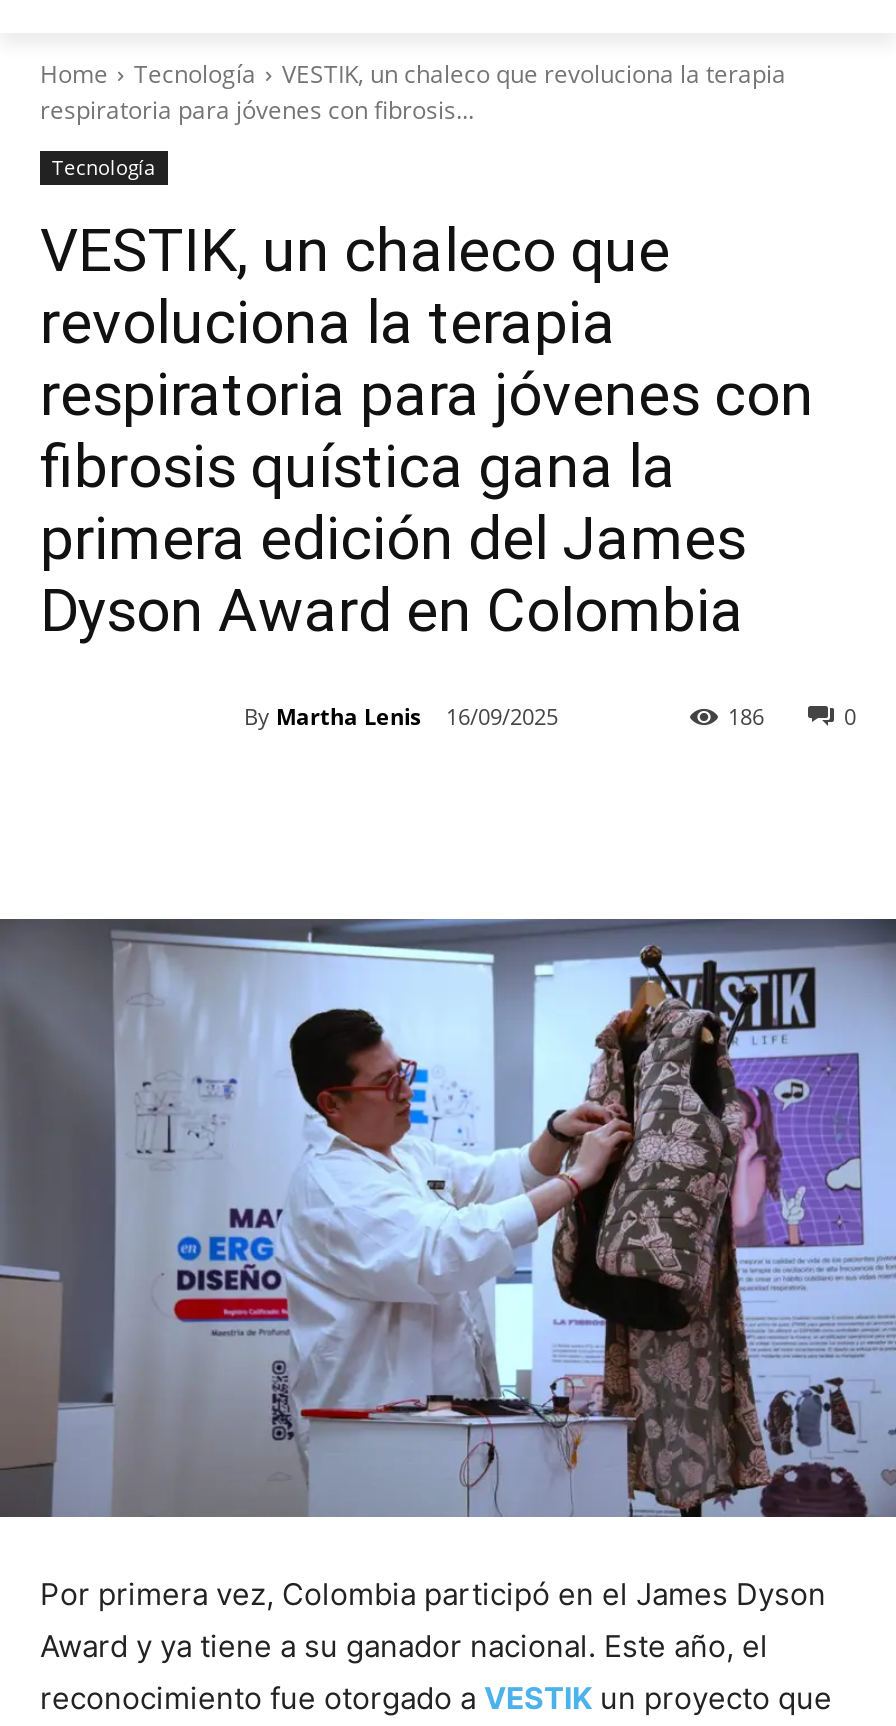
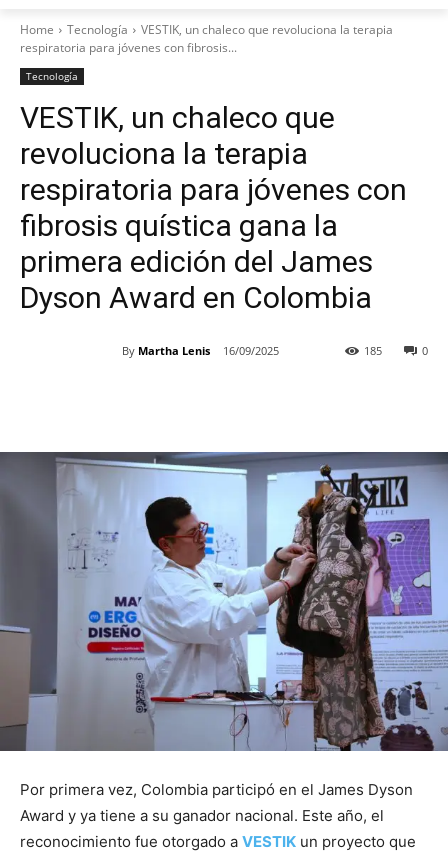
- 186
+ 185
